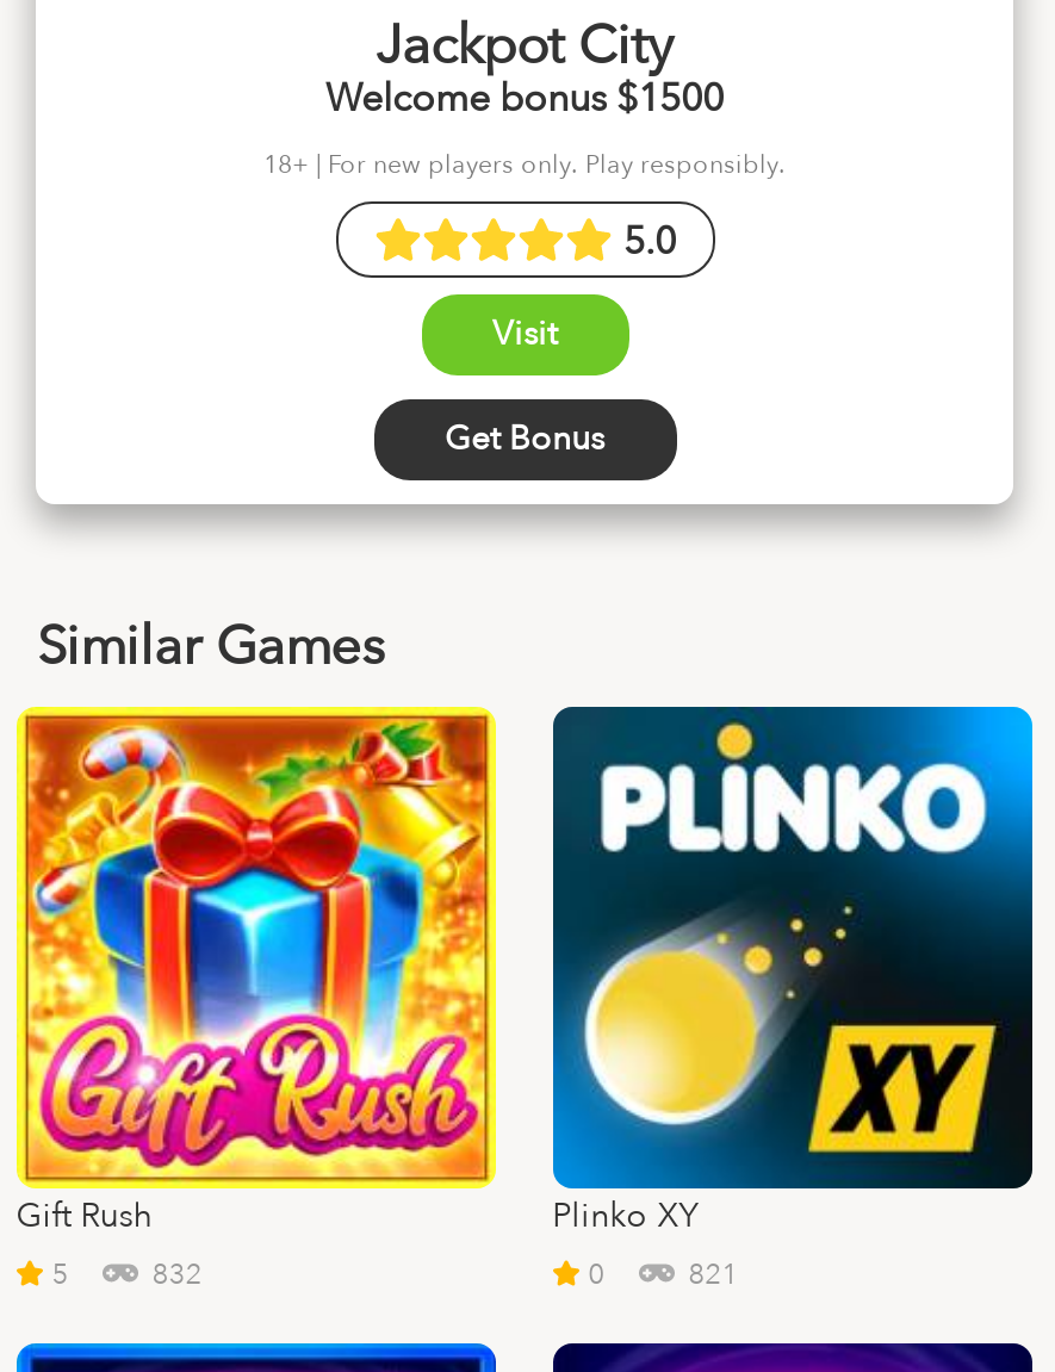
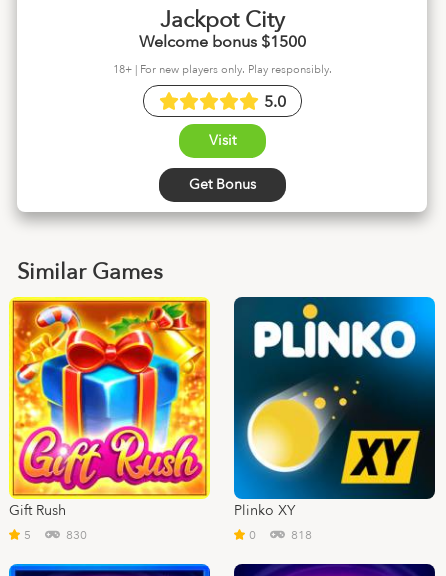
- 832
+ 830

- 821
+ 818
